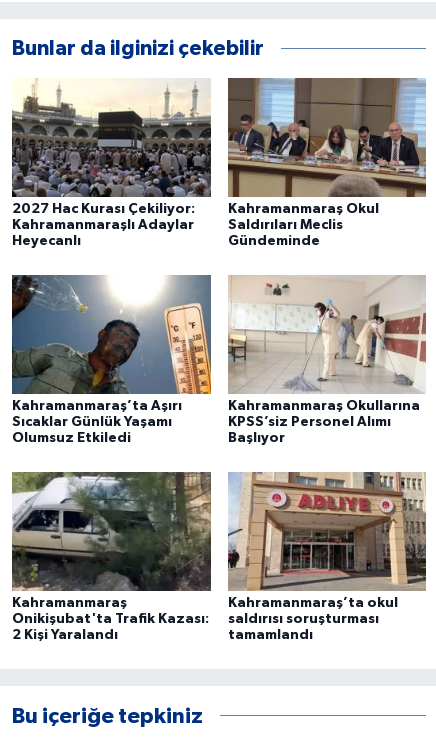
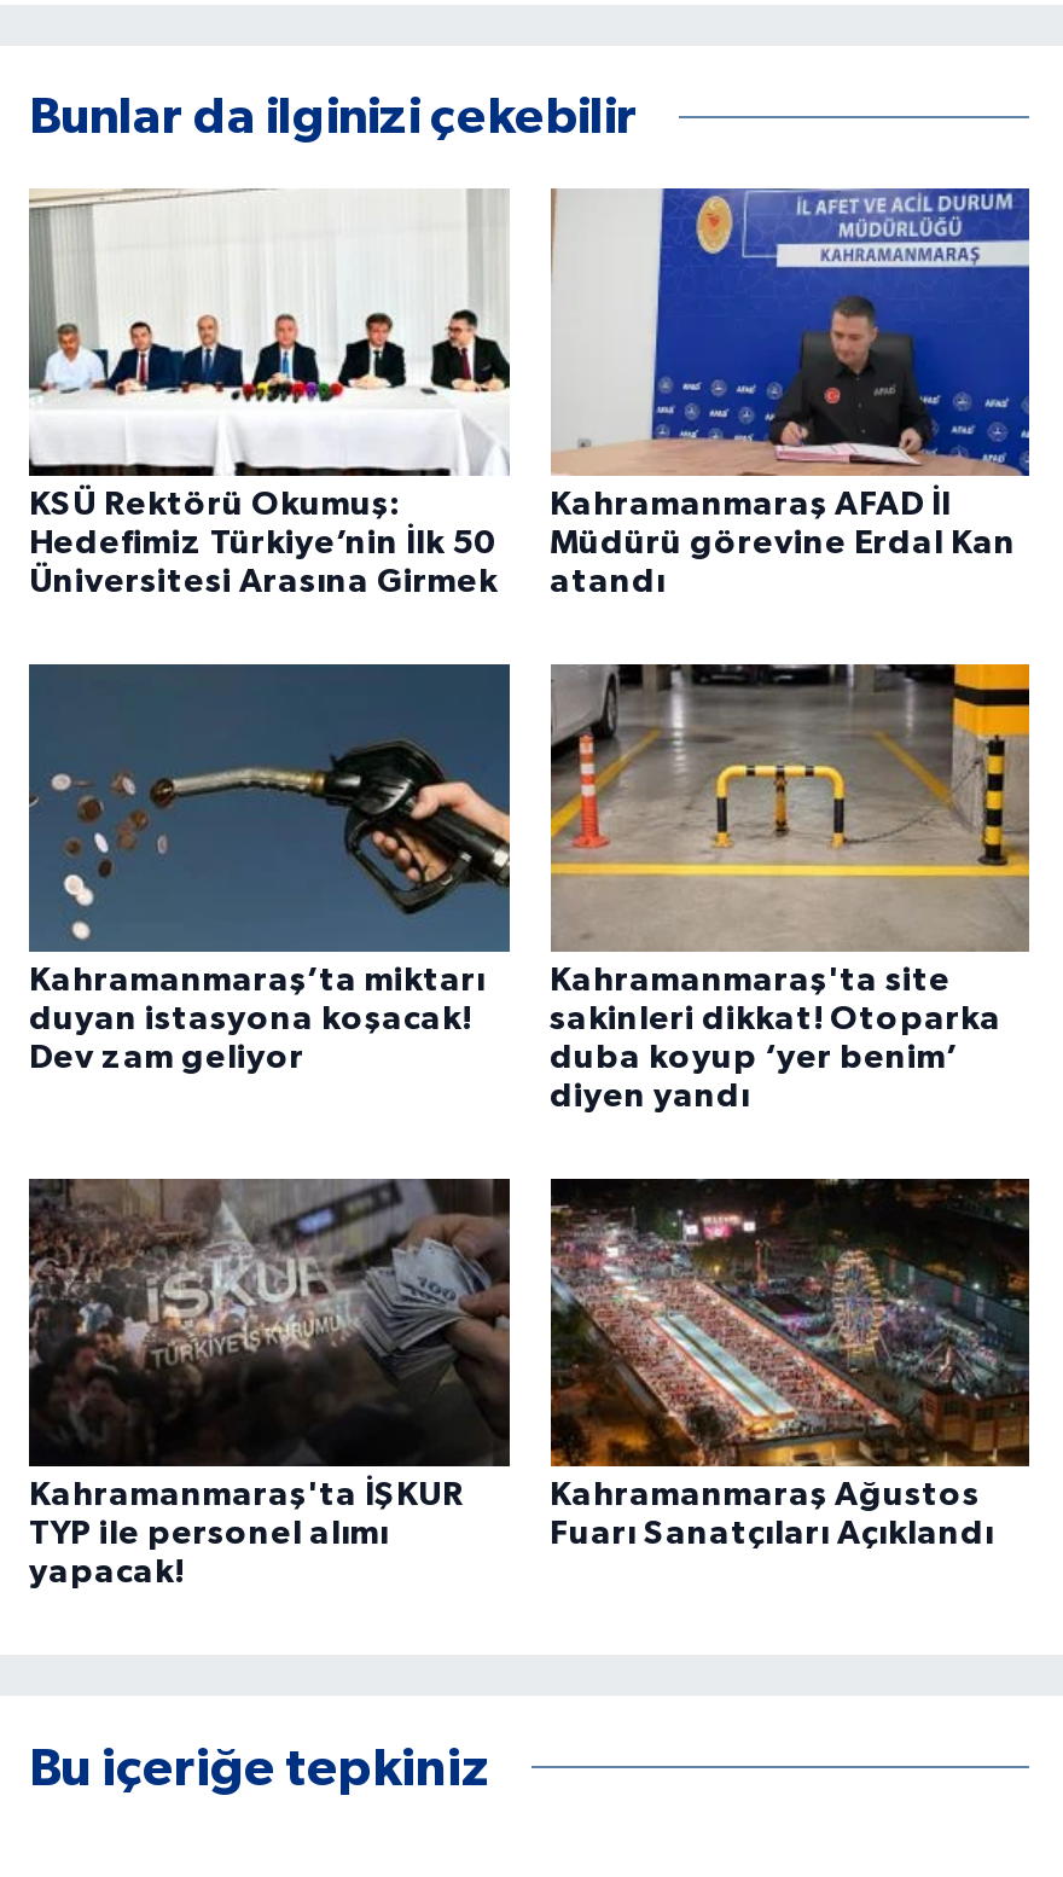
- [image]
- 2027 Hac Kurası Çekiliyor:
- Kahramanmaraşlı Adaylar
- Heyecanlı
+ [image]
+ KSÜ Rektörü Okumuş:
+ Hedefimiz Türkiye’nin İlk 50
+ Üniversitesi Arasına Girmek

- [image]
- Kahramanmaraş Okul
- Saldırıları Meclis
- Gündeminde
+ [image]
+ Kahramanmaraş AFAD İl
+ Müdürü görevine Erdal Kan
+ atandı

- [image]
- Kahramanmaraş’ta Aşırı
- Sıcaklar Günlük Yaşamı
- Olumsuz Etkiledi
+ [image]
+ Kahramanmaraş’ta miktarı
+ duyan istasyona koşacak!
+ Dev zam geliyor

- [image]
- Kahramanmaraş Okullarına
- KPSS’siz Personel Alımı
- Başlıyor
+ [image]
+ Kahramanmaraş'ta site
+ sakinleri dikkat! Otoparka
+ duba koyup ‘yer benim’
+ diyen yandı

- [image]
- Kahramanmaraş
- Onikişubat'ta Trafik Kazası:
- 2 Kişi Yaralandı
+ [image]
+ Kahramanmaraş'ta İŞKUR
+ TYP ile personel alımı
+ yapacak!

- [image]
- Kahramanmaraş’ta okul
- saldırısı soruşturması
- tamamlandı
+ [image]
+ Kahramanmaraş Ağustos
+ Fuarı Sanatçıları Açıklandı
